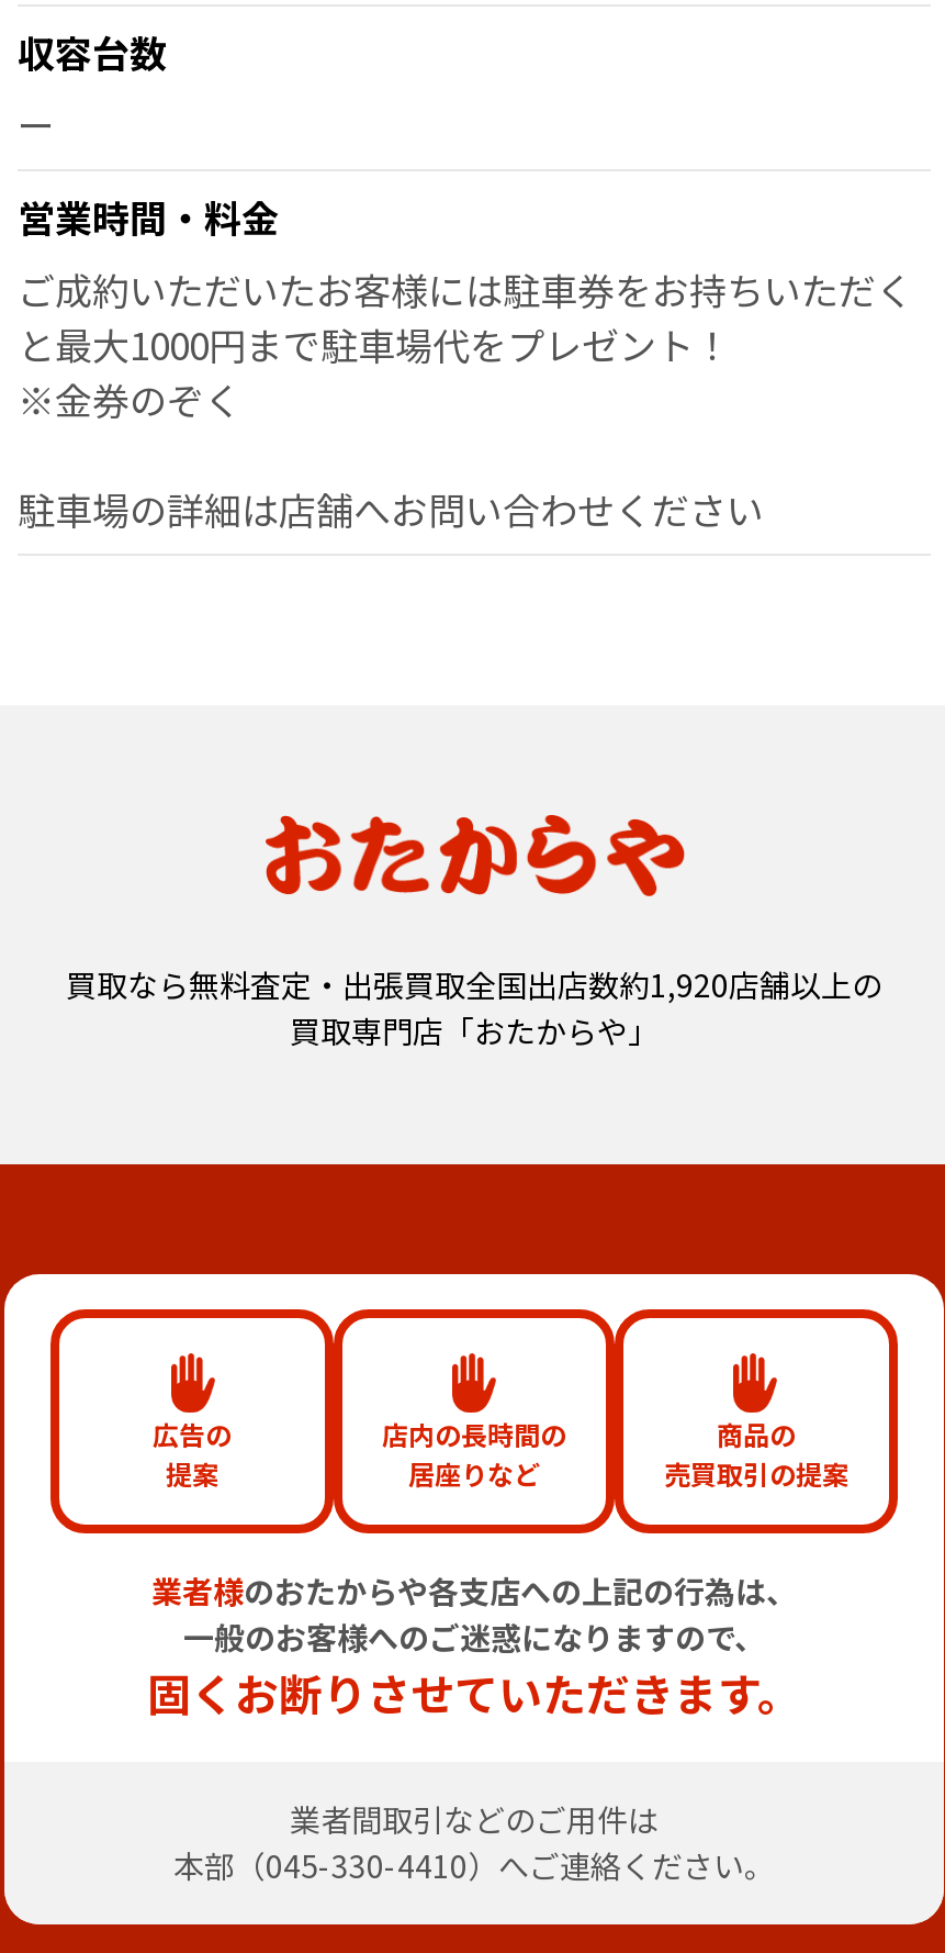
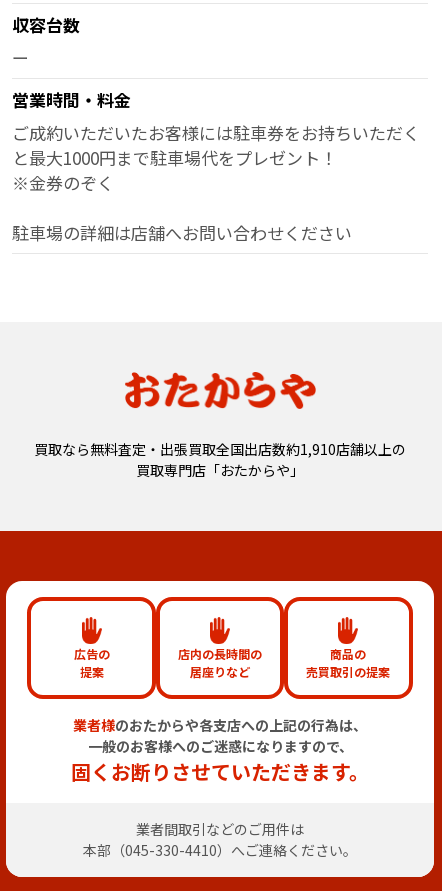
- 買取なら無料査定・出張買取全国出店数約1,920店舗以上の
+ 買取なら無料査定・出張買取全国出店数約1,910店舗以上の
